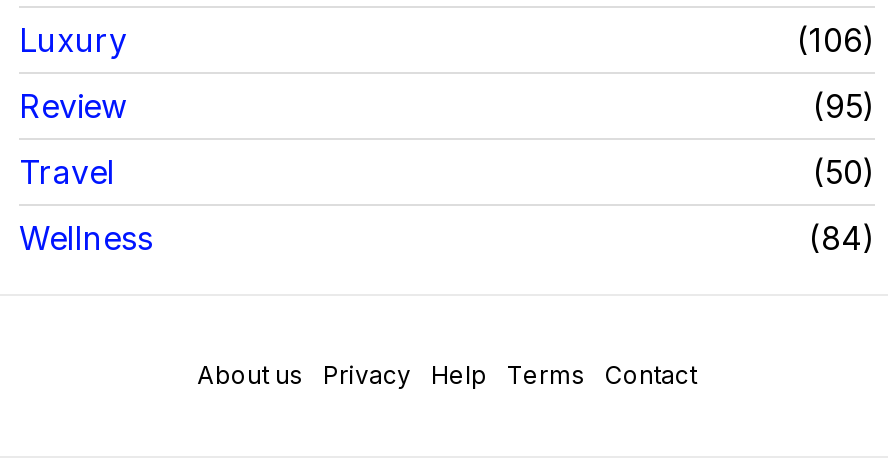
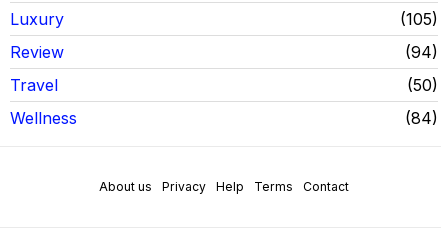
- 106
+ 105

- 95
+ 94
